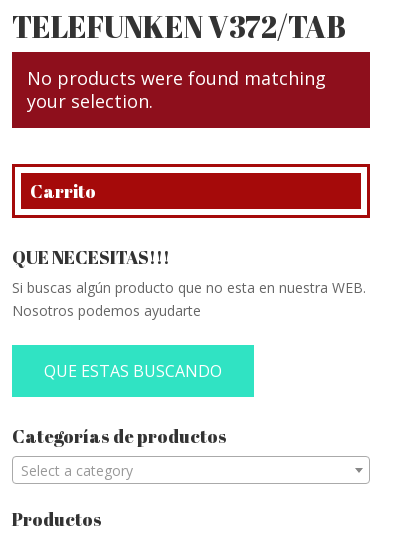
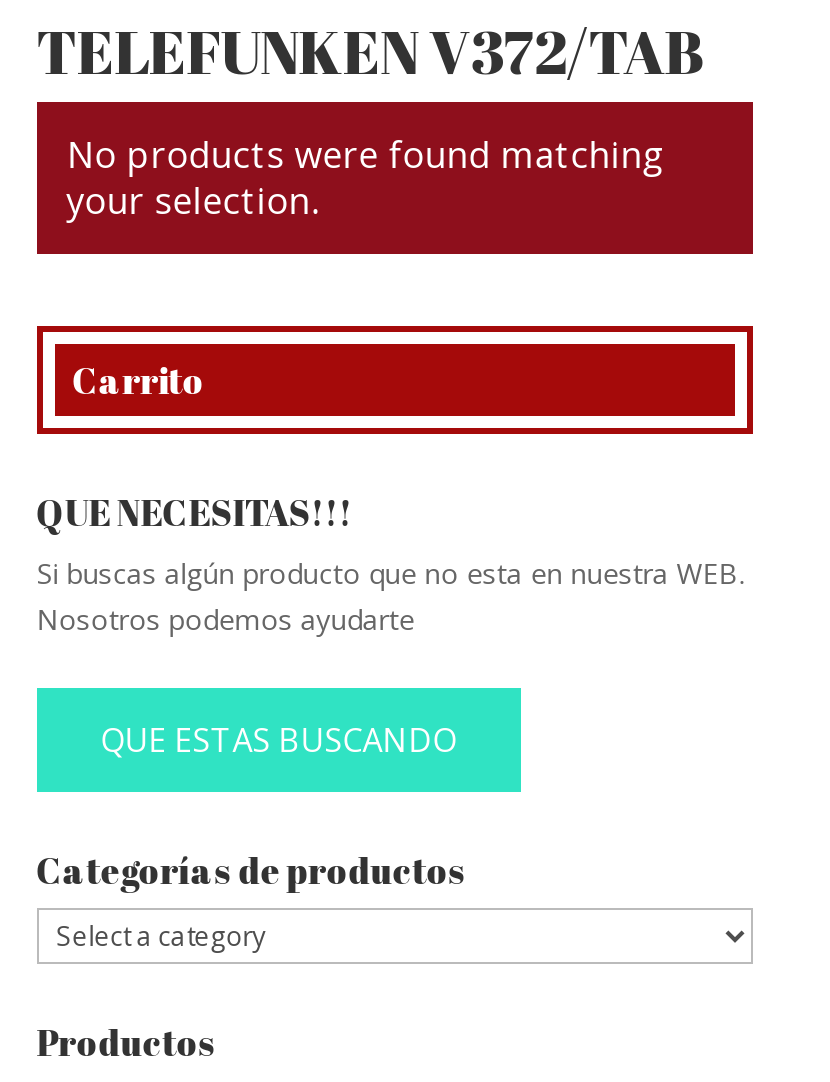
- Select a category
